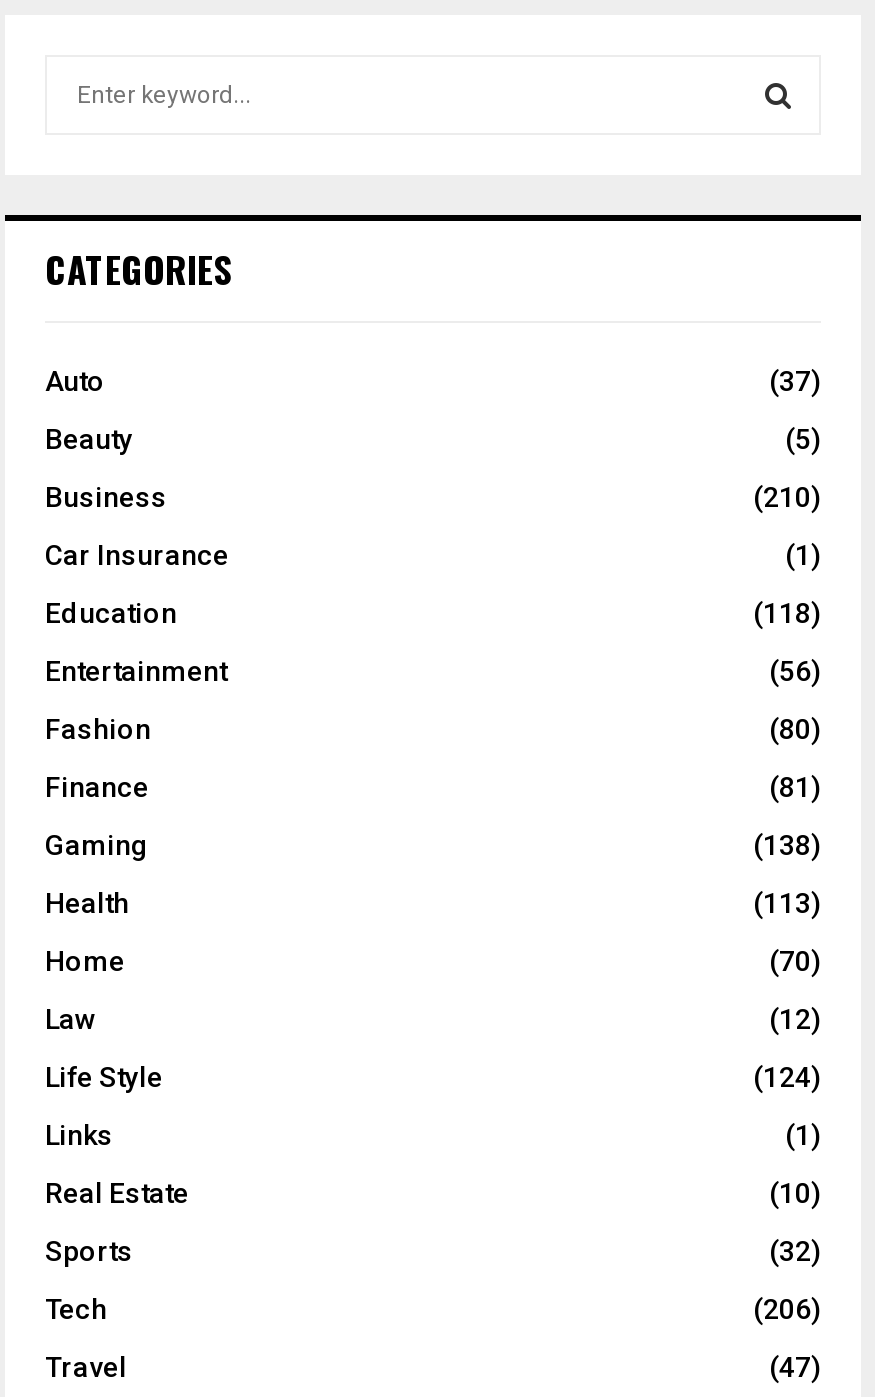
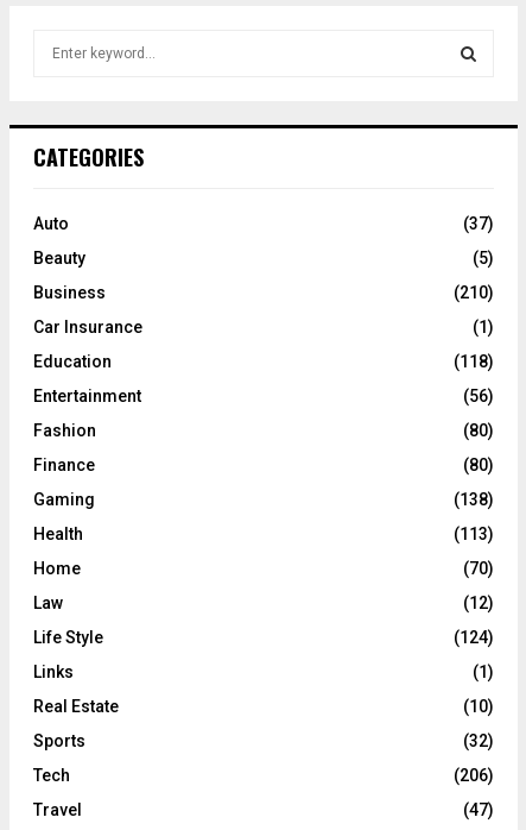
- (81)
+ (80)
